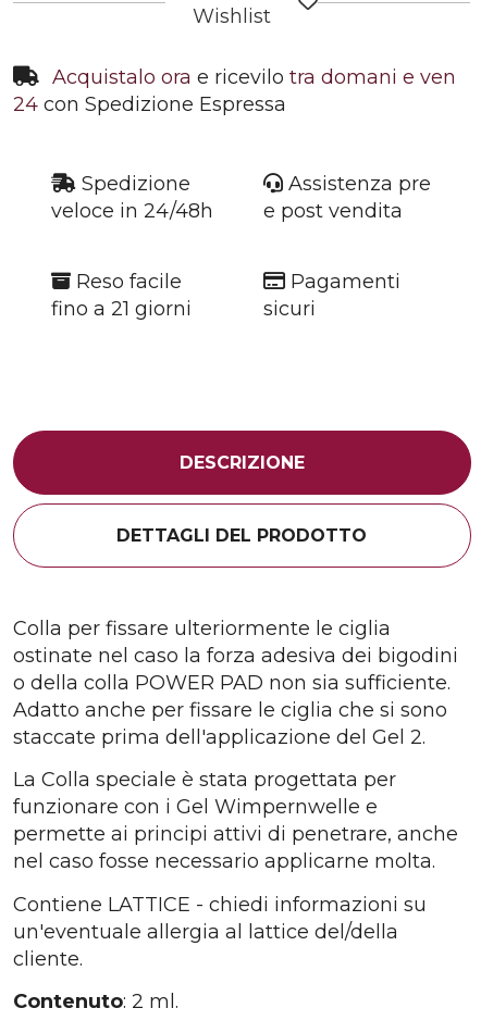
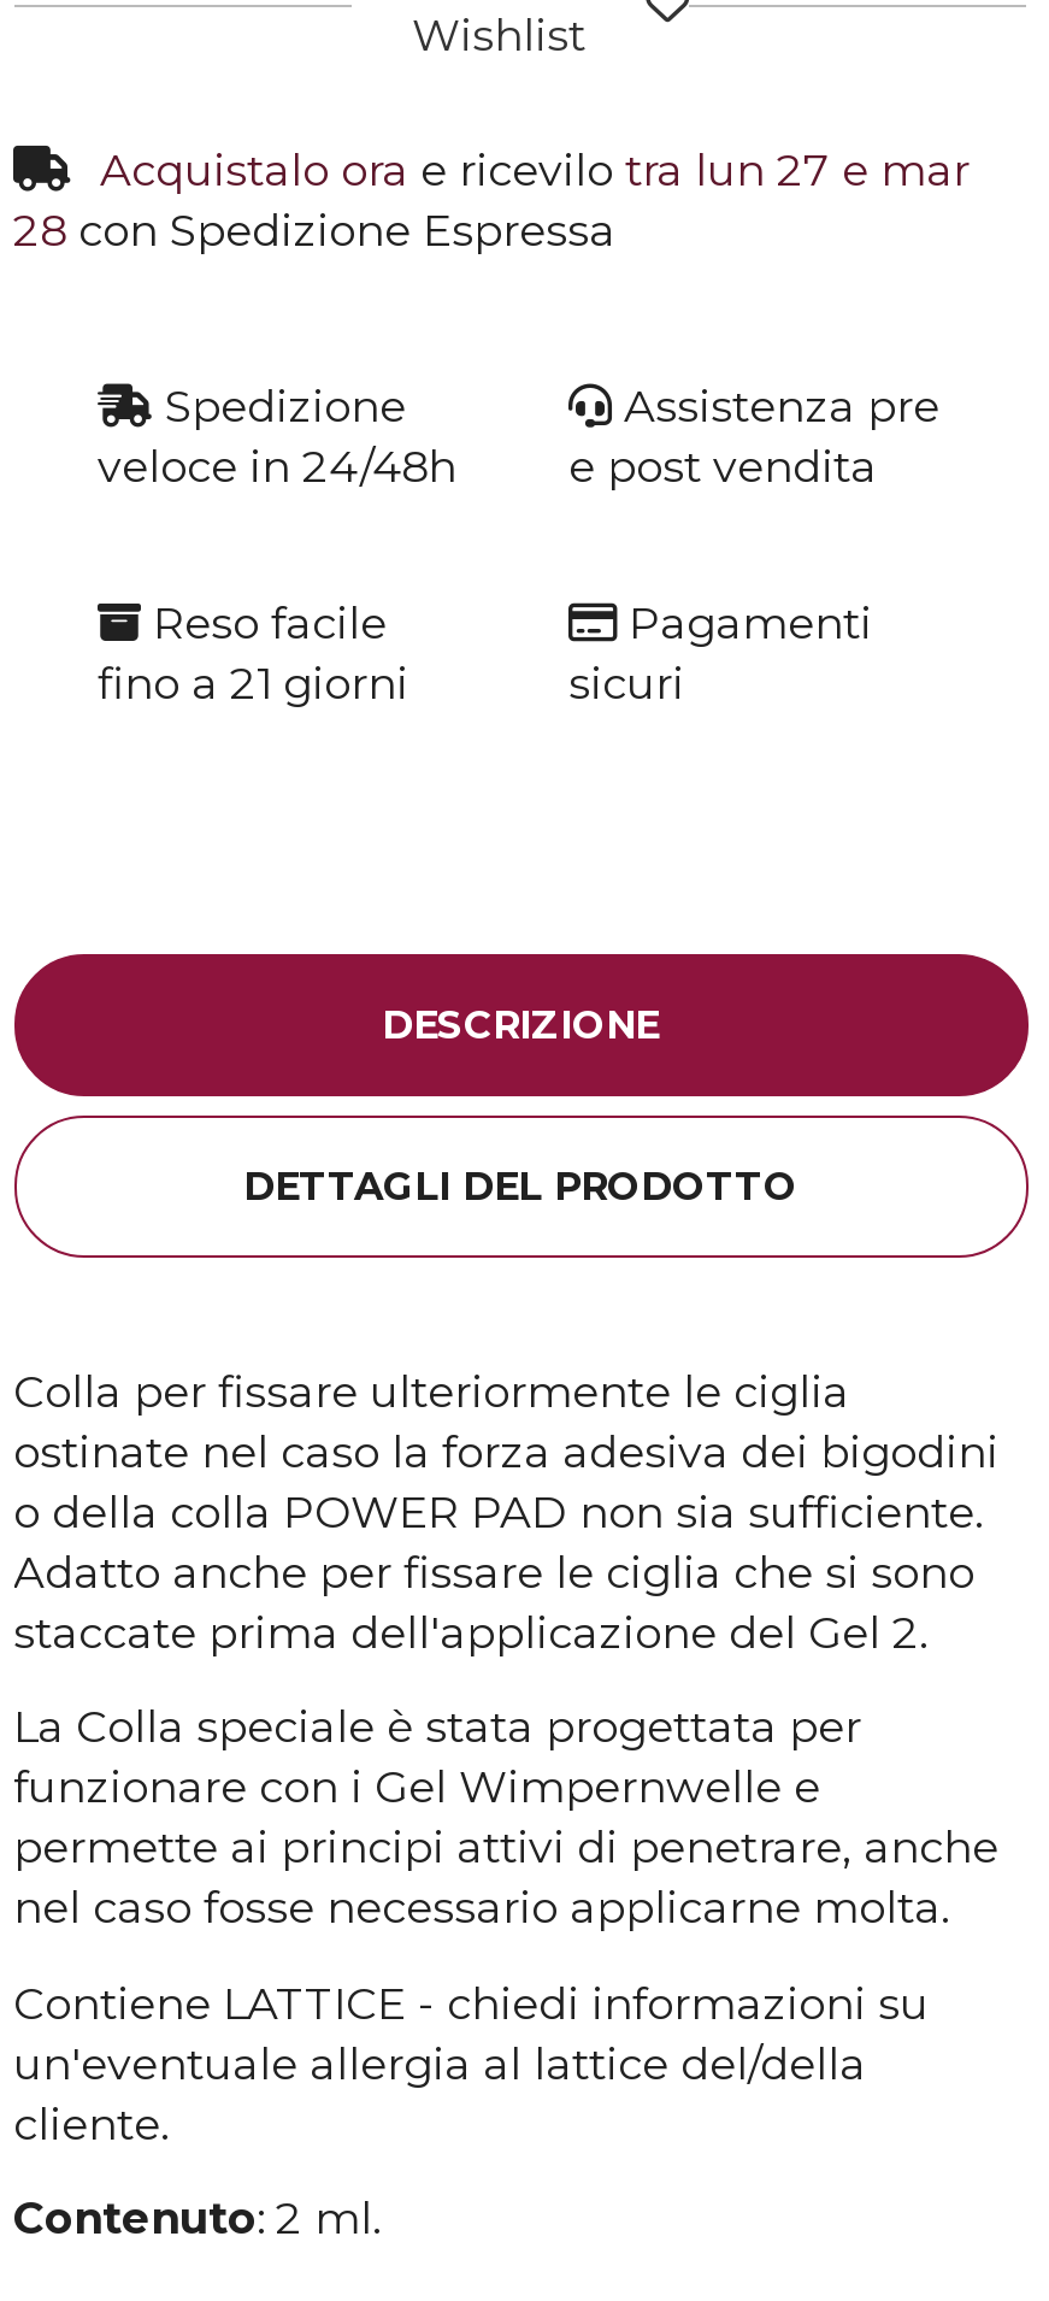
- Acquistalo ora e ricevilo tra domani e ven
- 24 con Spedizione Espressa
+ Acquistalo ora e ricevilo tra lun 27 e mar
+ 28 con Spedizione Espressa
